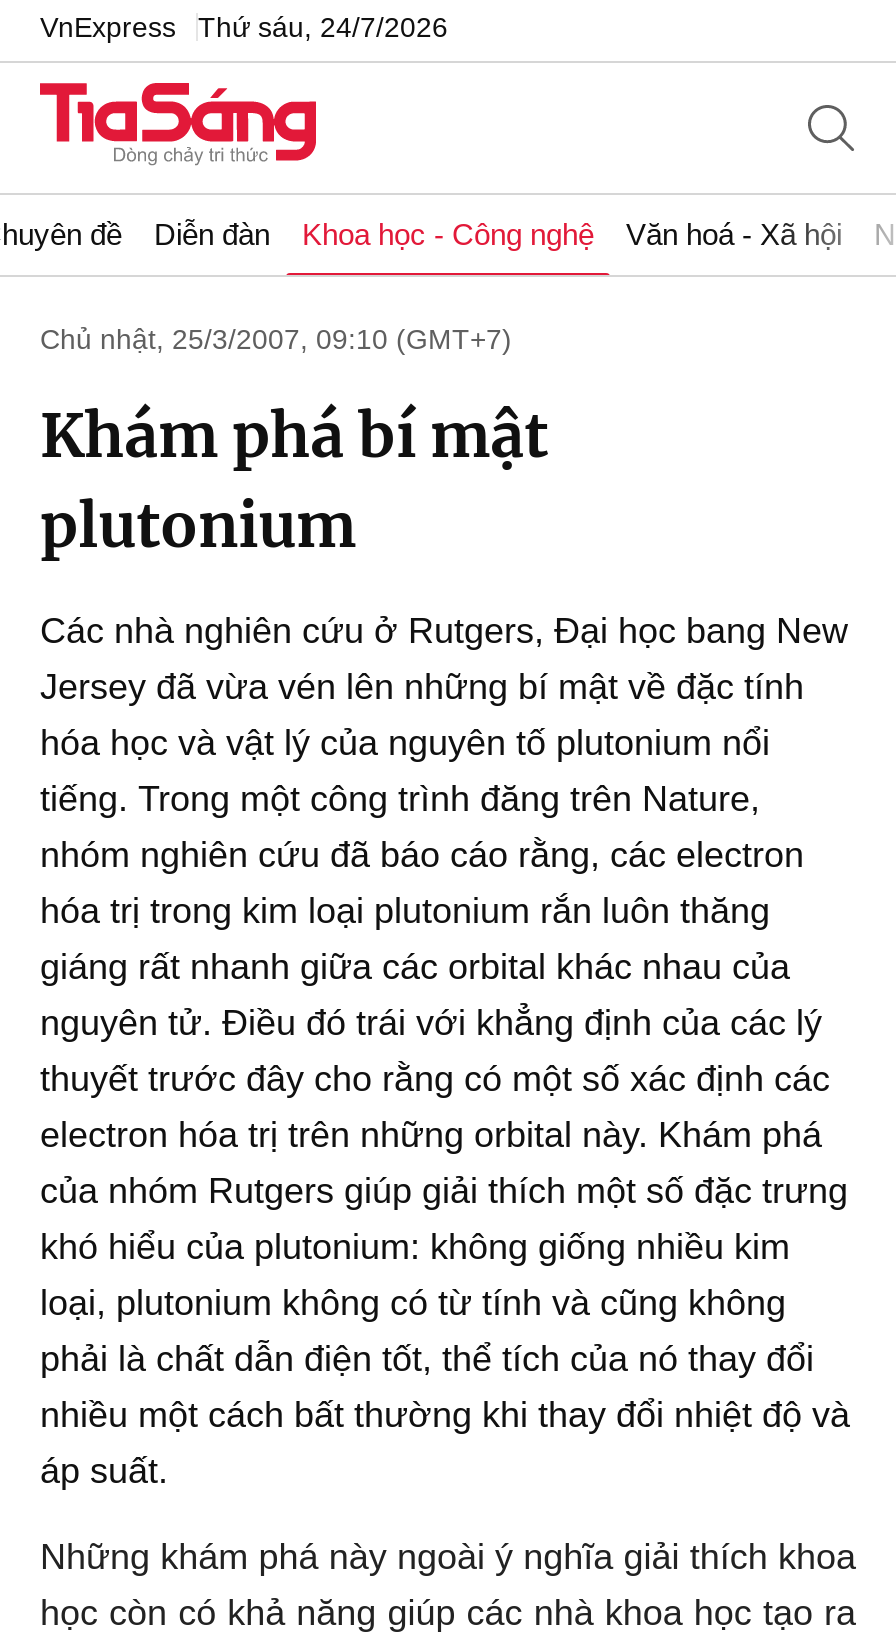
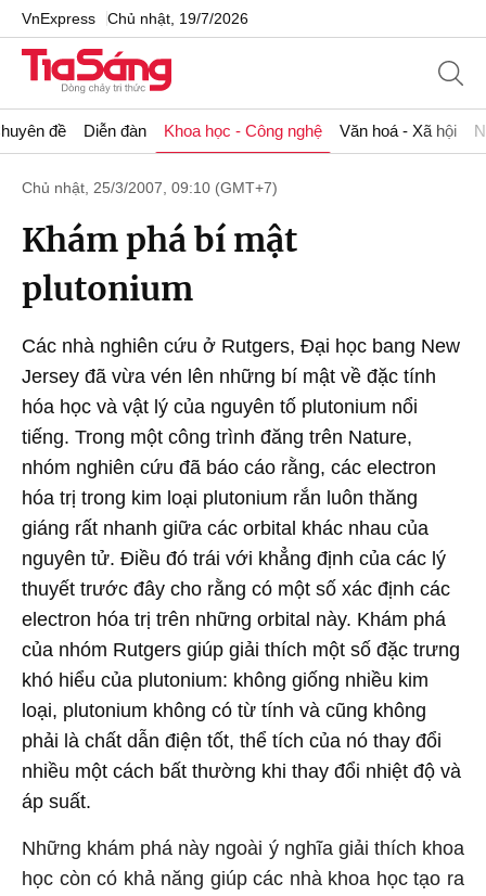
- VnExpress Thứ sáu, 24/7/2026
+ VnExpress Chủ nhật, 19/7/2026
